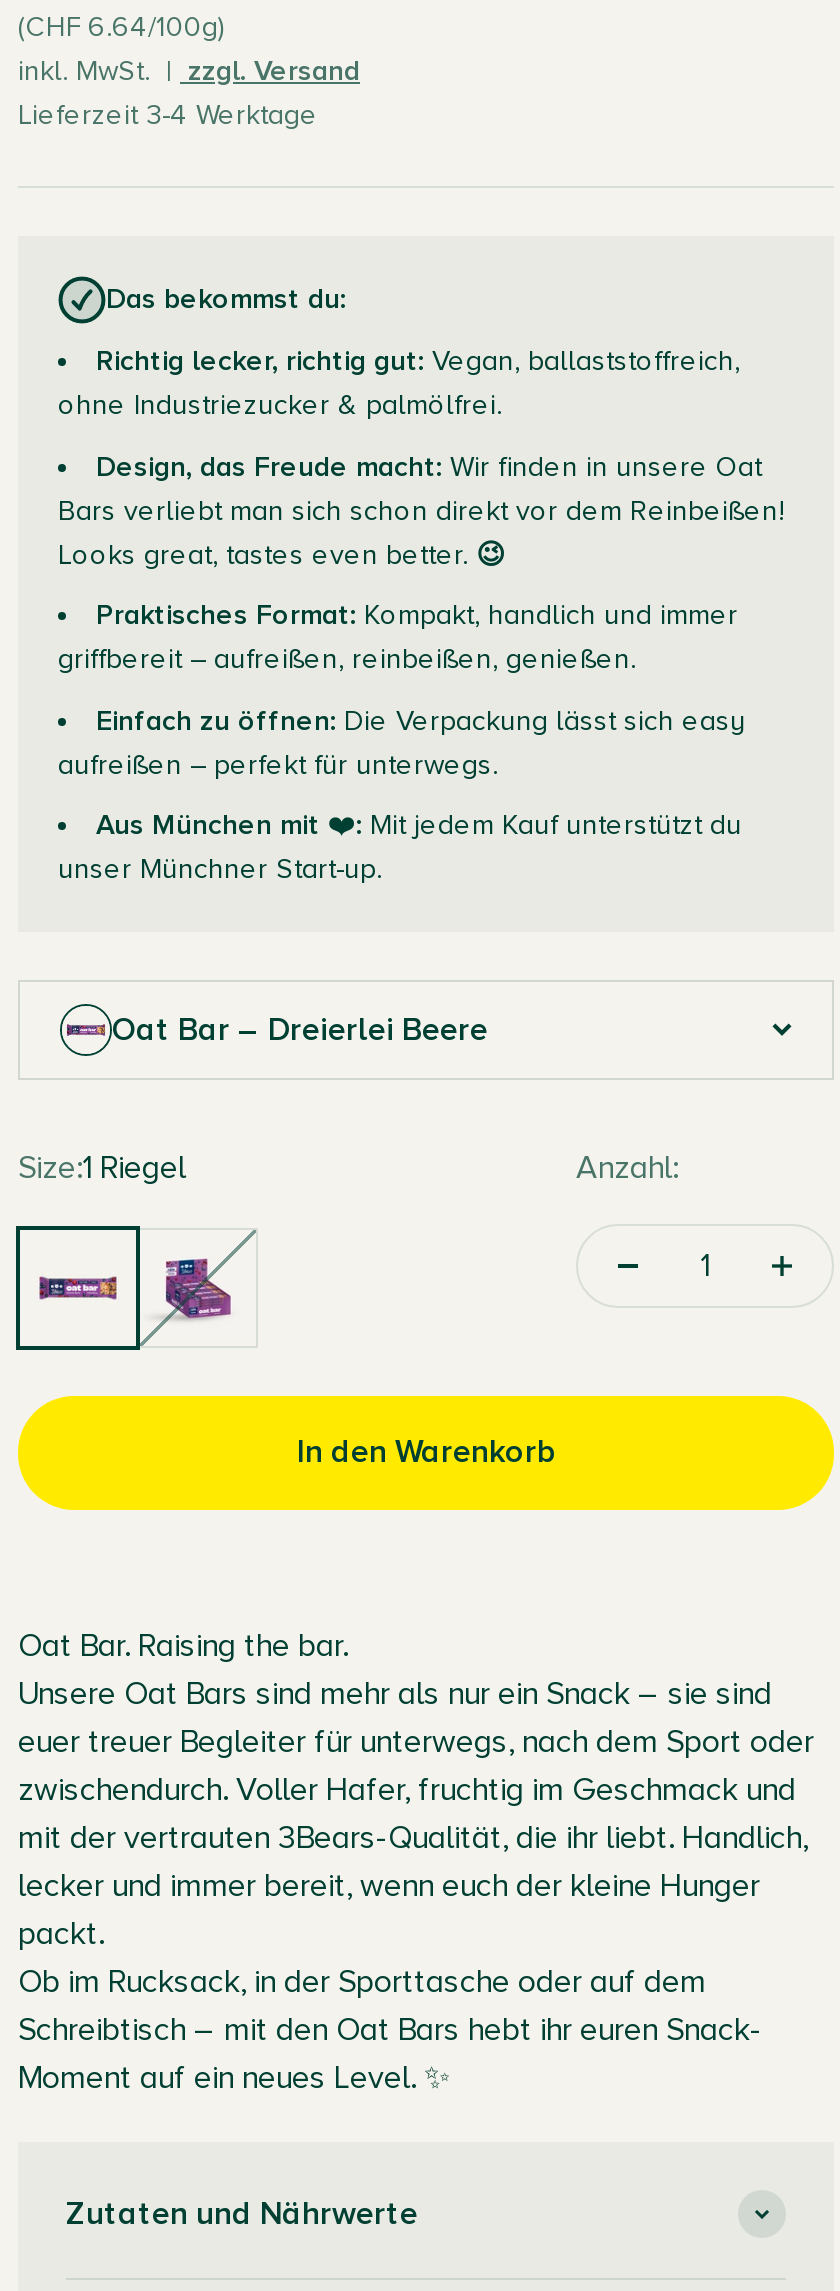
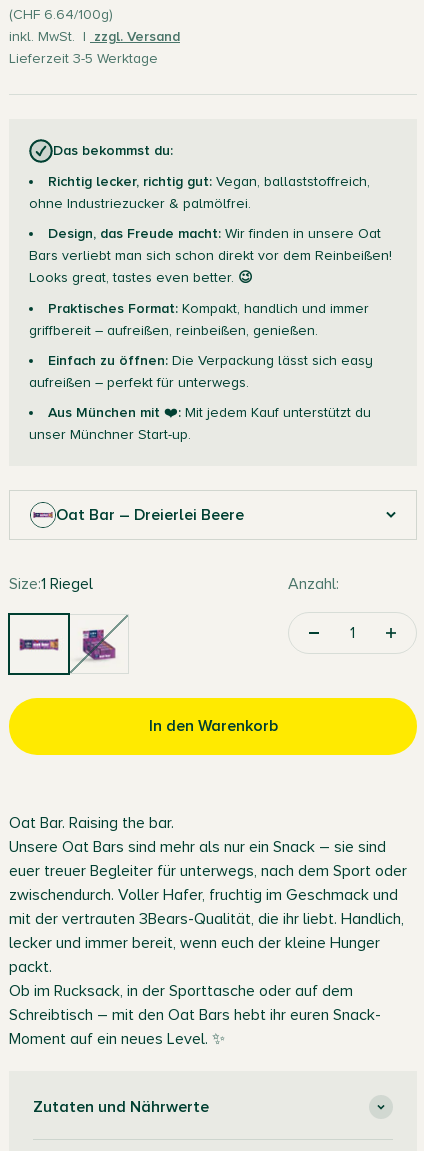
- Lieferzeit 3-4 Werktage
+ Lieferzeit 3-5 Werktage
